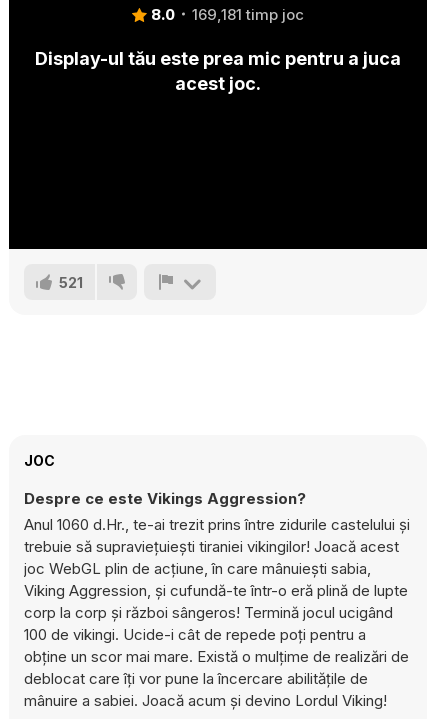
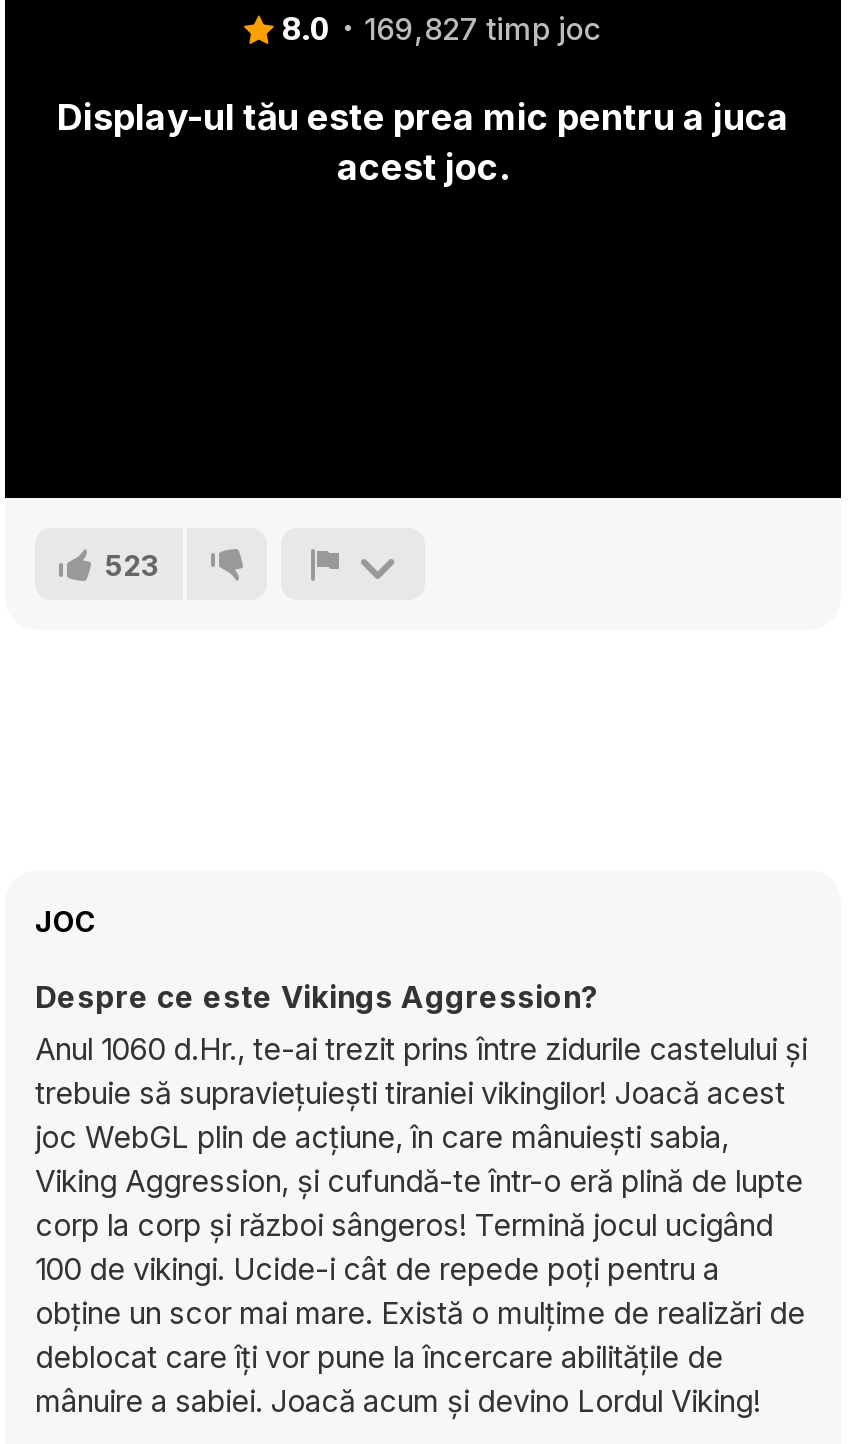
- 8.0 169,181 timp joc
+ 8.0 169,827 timp joc

- 521
+ 523
